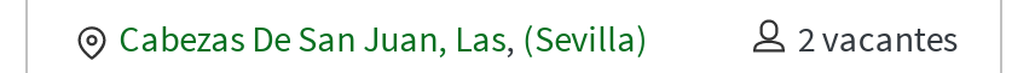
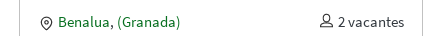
- Cabezas De San Juan, Las, (Sevilla)
+ Benalua, (Granada)
